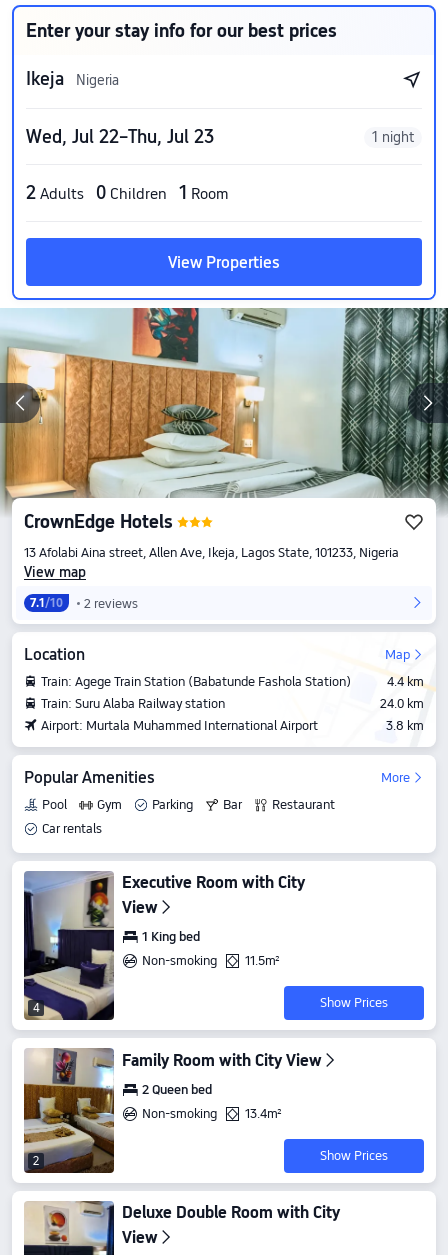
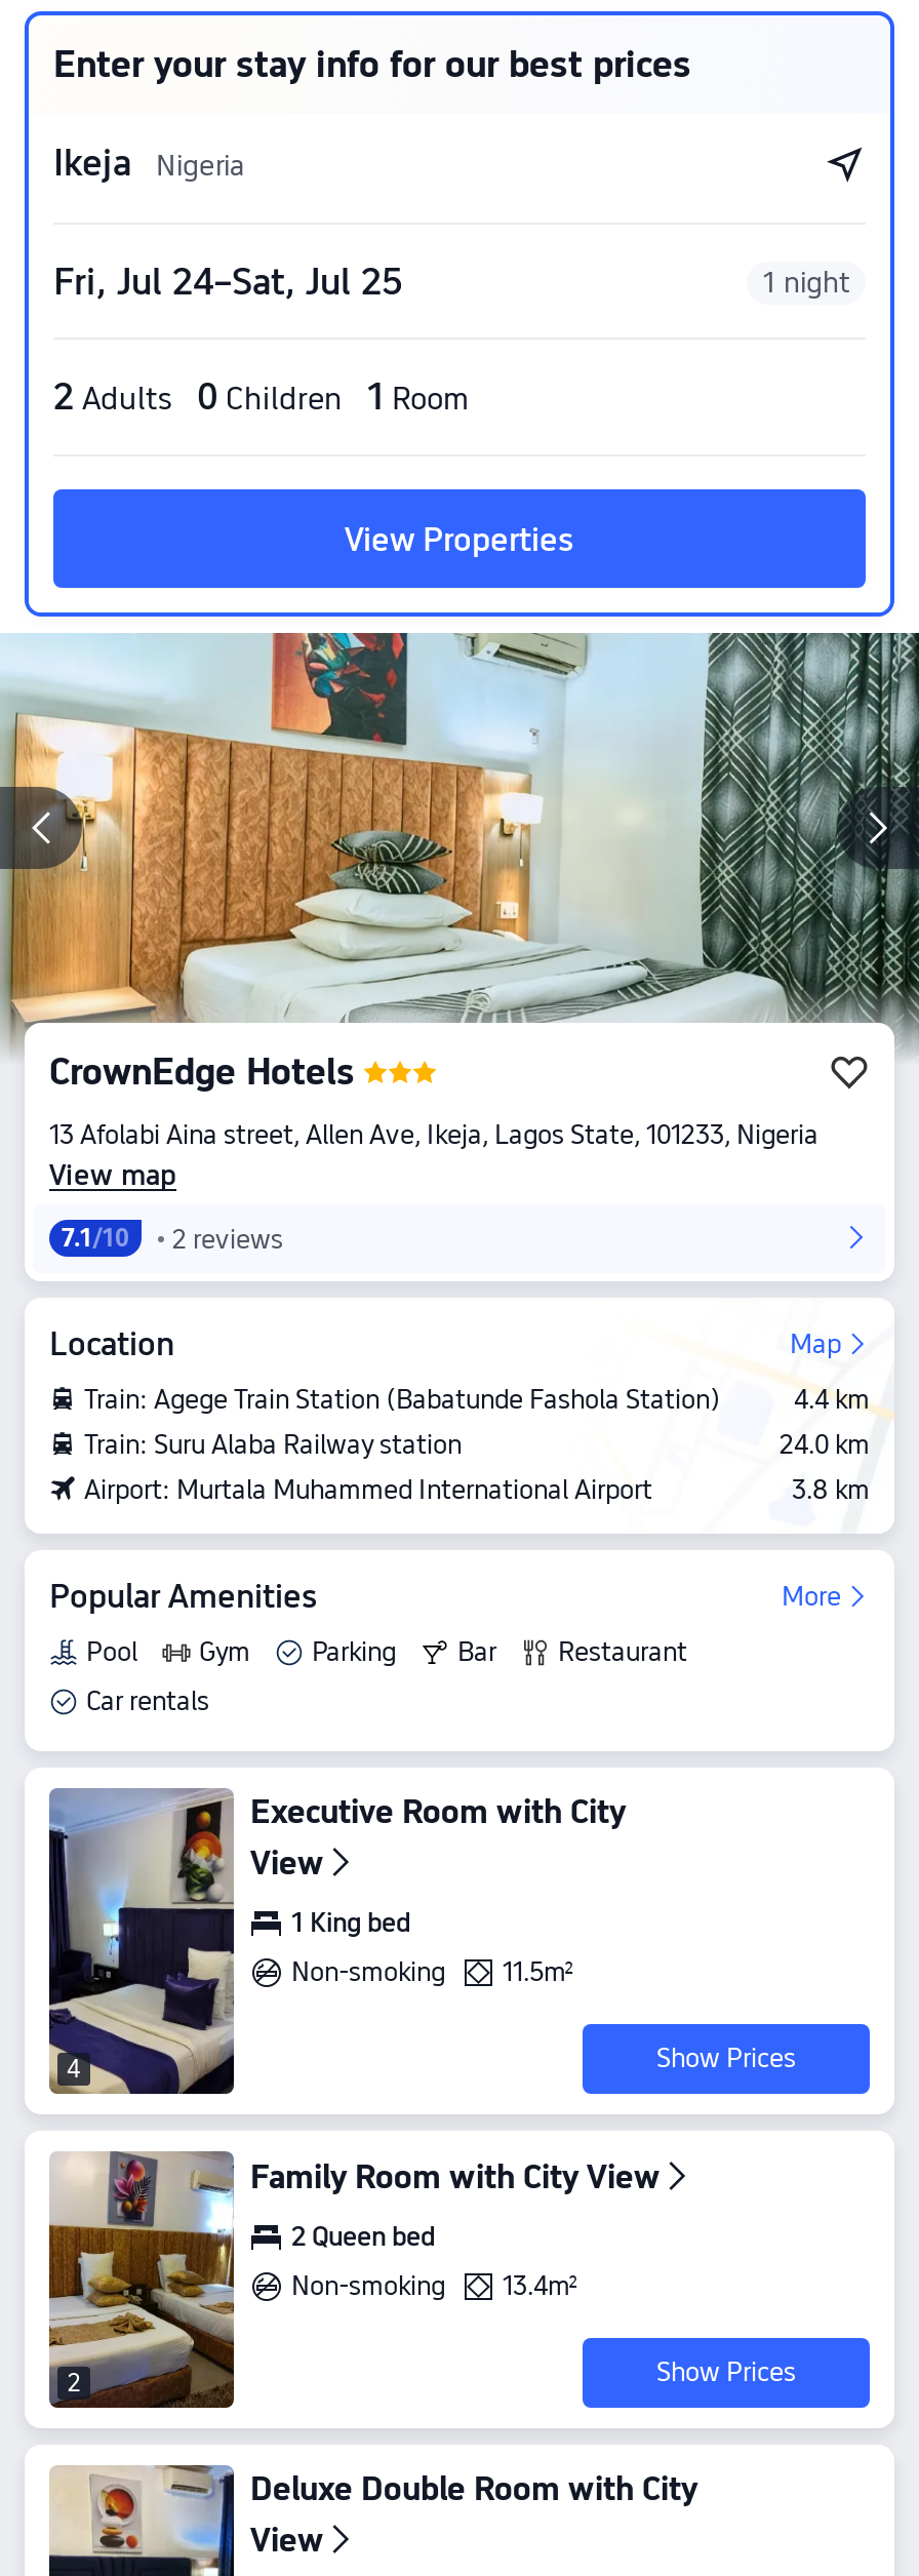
- Wed, Jul 22–Thu, Jul 23
+ Fri, Jul 24–Sat, Jul 25
